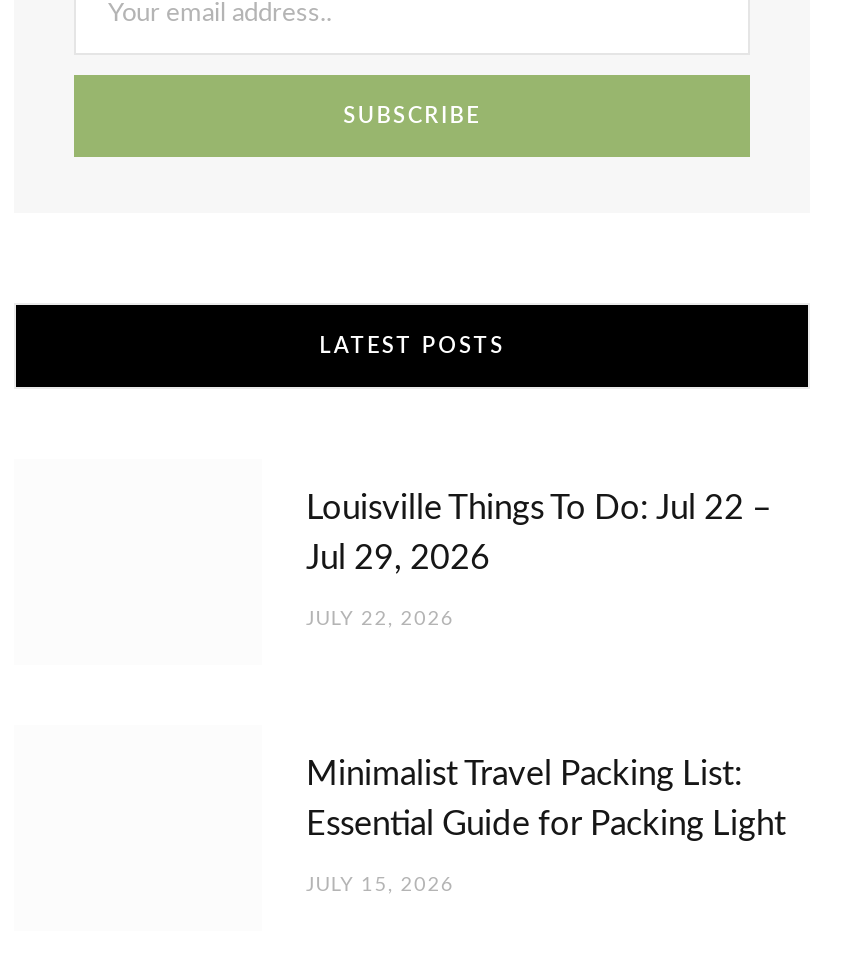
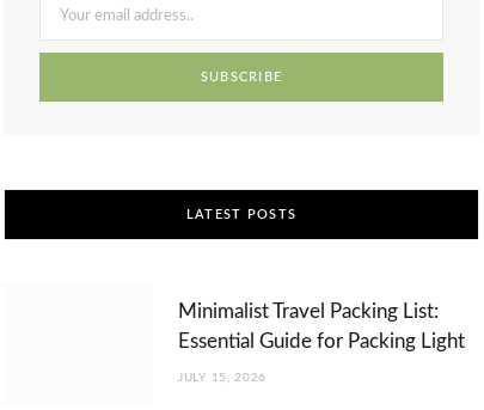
- Louisville Things To Do: Jul 22 –
- Jul 29, 2026
- JULY 22, 2026
